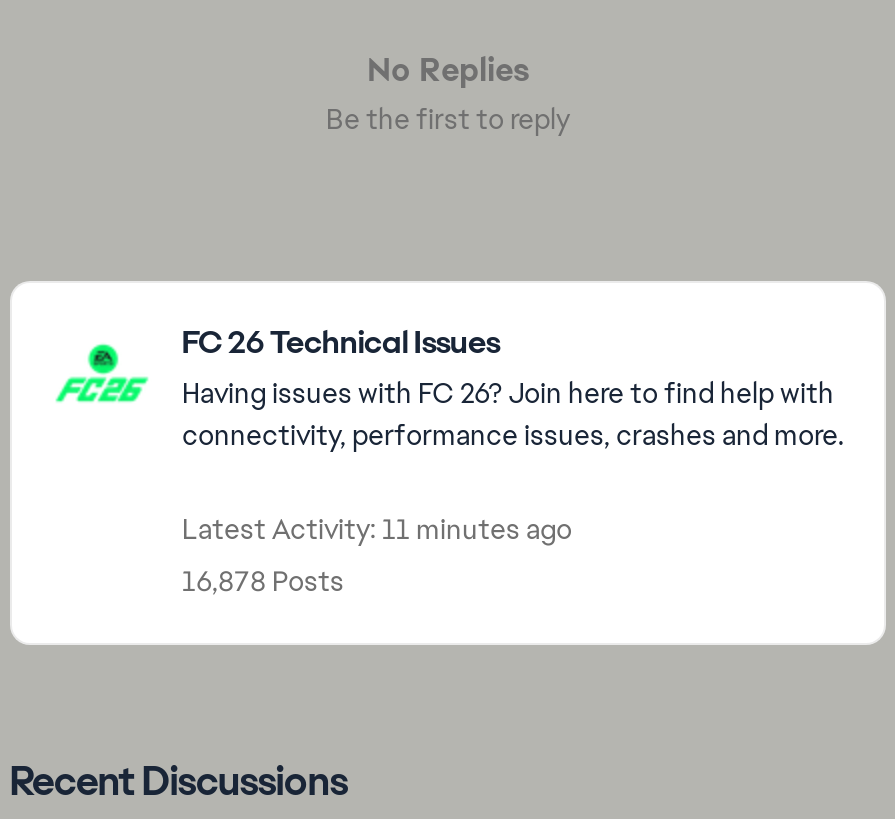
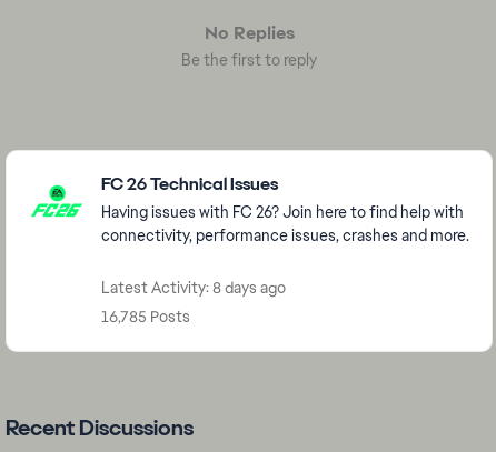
- Latest Activity: 11 minutes ago
+ Latest Activity: 8 days ago

- 16,878 Posts
+ 16,785 Posts
